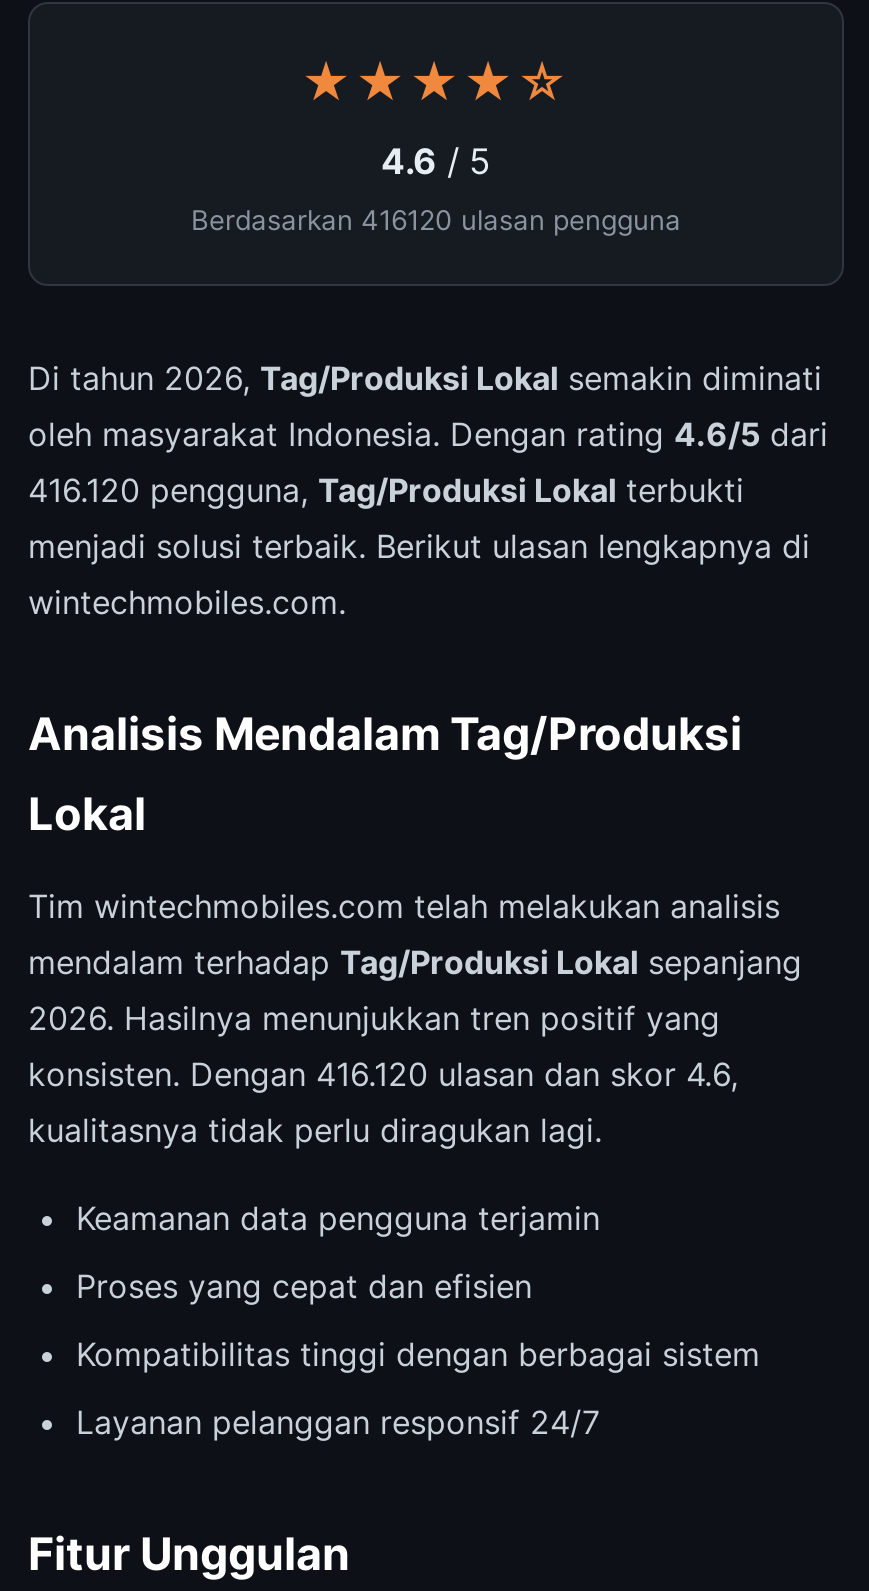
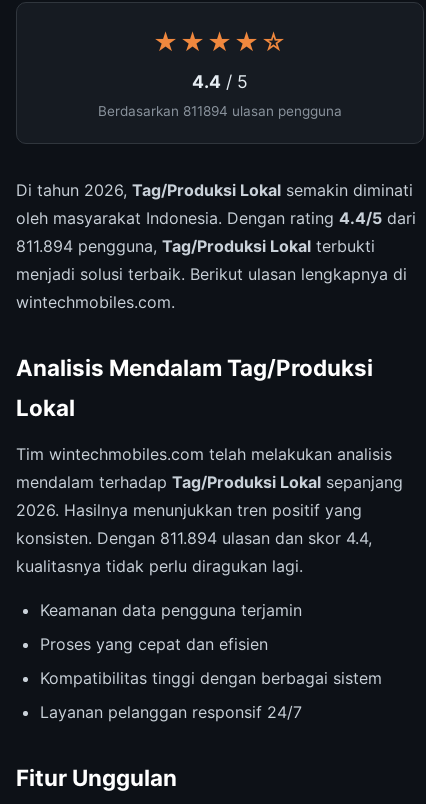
- 4.6 / 5
+ 4.4 / 5

- Berdasarkan 416120 ulasan pengguna
+ Berdasarkan 811894 ulasan pengguna

- oleh masyarakat Indonesia. Dengan rating 4.6/5 dari
+ oleh masyarakat Indonesia. Dengan rating 4.4/5 dari

- 416.120 pengguna, Tag/Produksi Lokal terbukti
+ 811.894 pengguna, Tag/Produksi Lokal terbukti

- konsisten. Dengan 416.120 ulasan dan skor 4.6,
+ konsisten. Dengan 811.894 ulasan dan skor 4.4,
